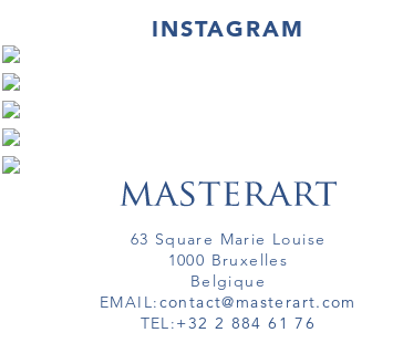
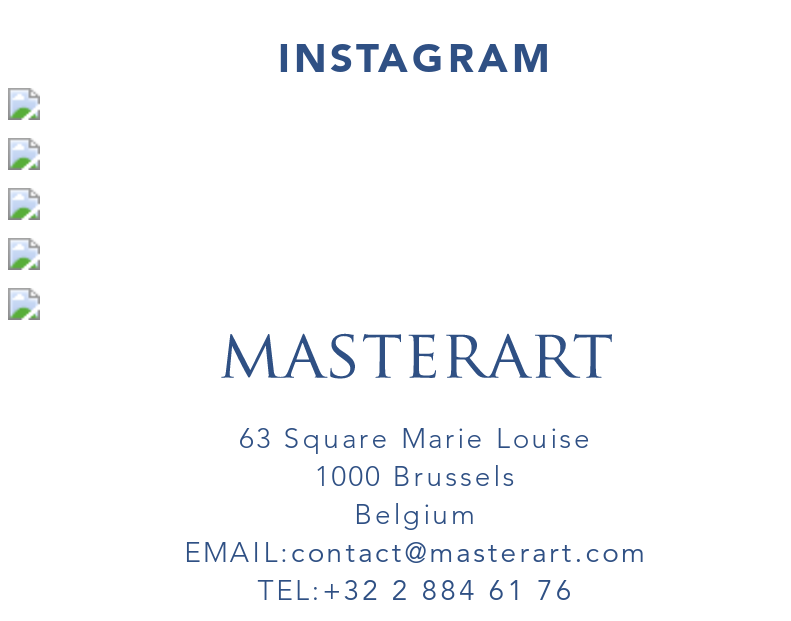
- 1000 Bruxelles
- Belgique
+ 1000 Brussels
+ Belgium
